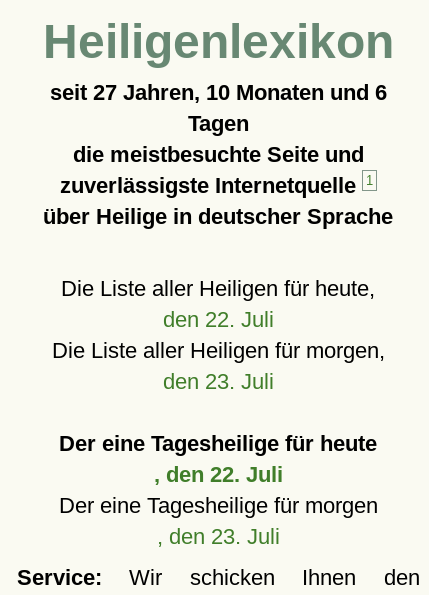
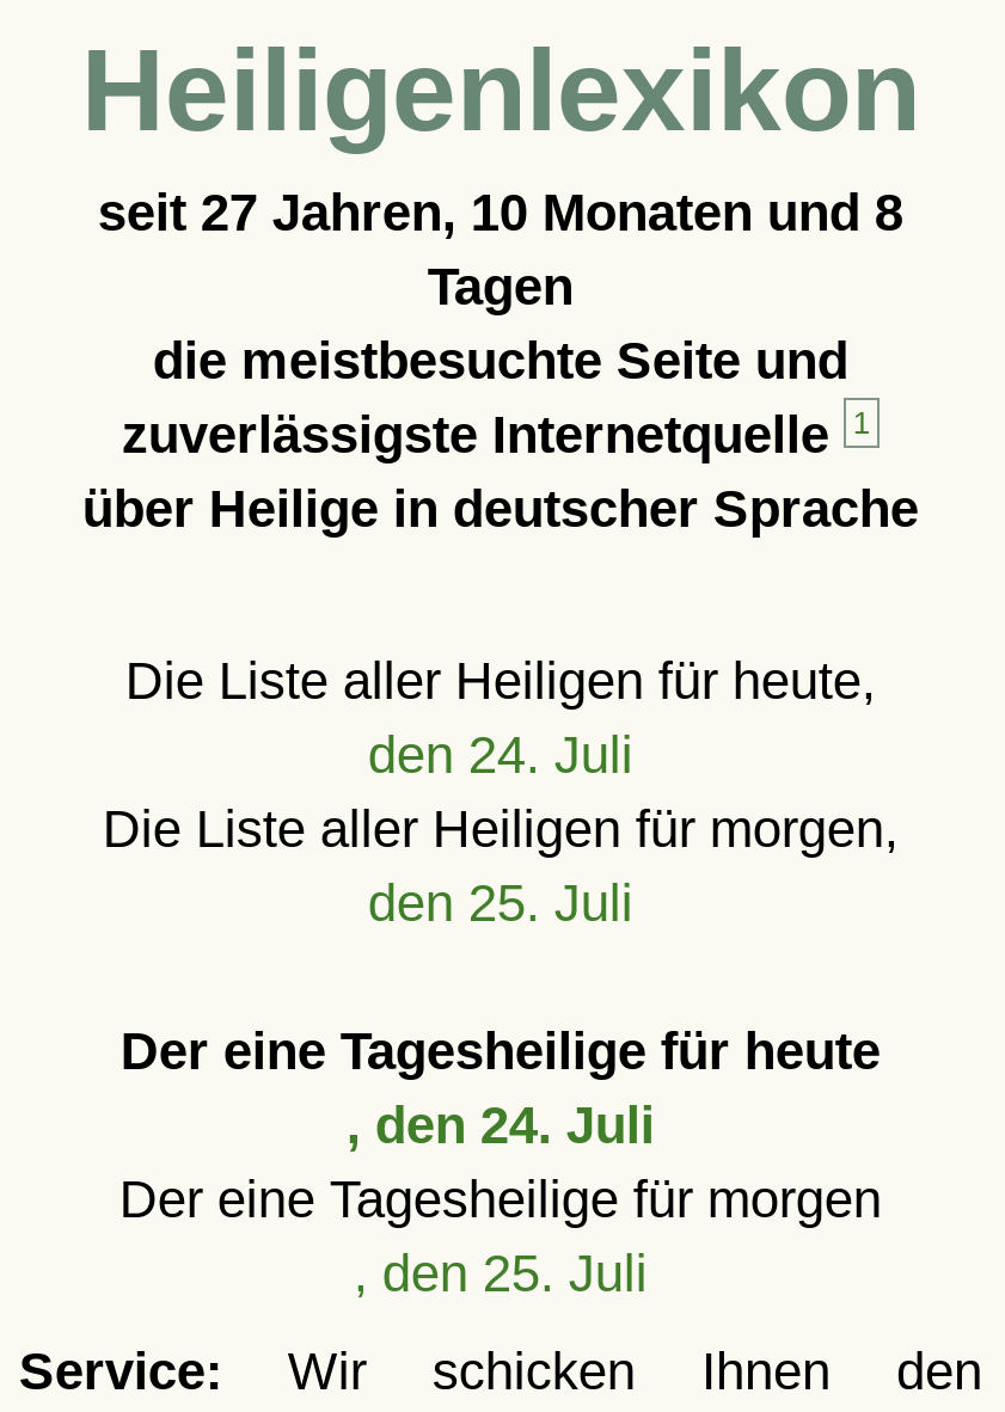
- seit 27 Jahren, 10 Monaten und 6
+ seit 27 Jahren, 10 Monaten und 8

- den 22. Juli
+ den 24. Juli

- den 23. Juli
+ den 25. Juli

- , den 22. Juli
+ , den 24. Juli

- , den 23. Juli
+ , den 25. Juli
